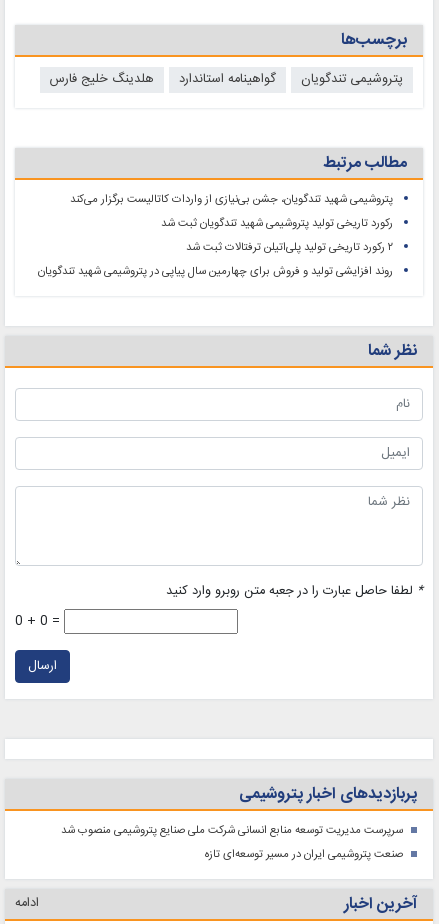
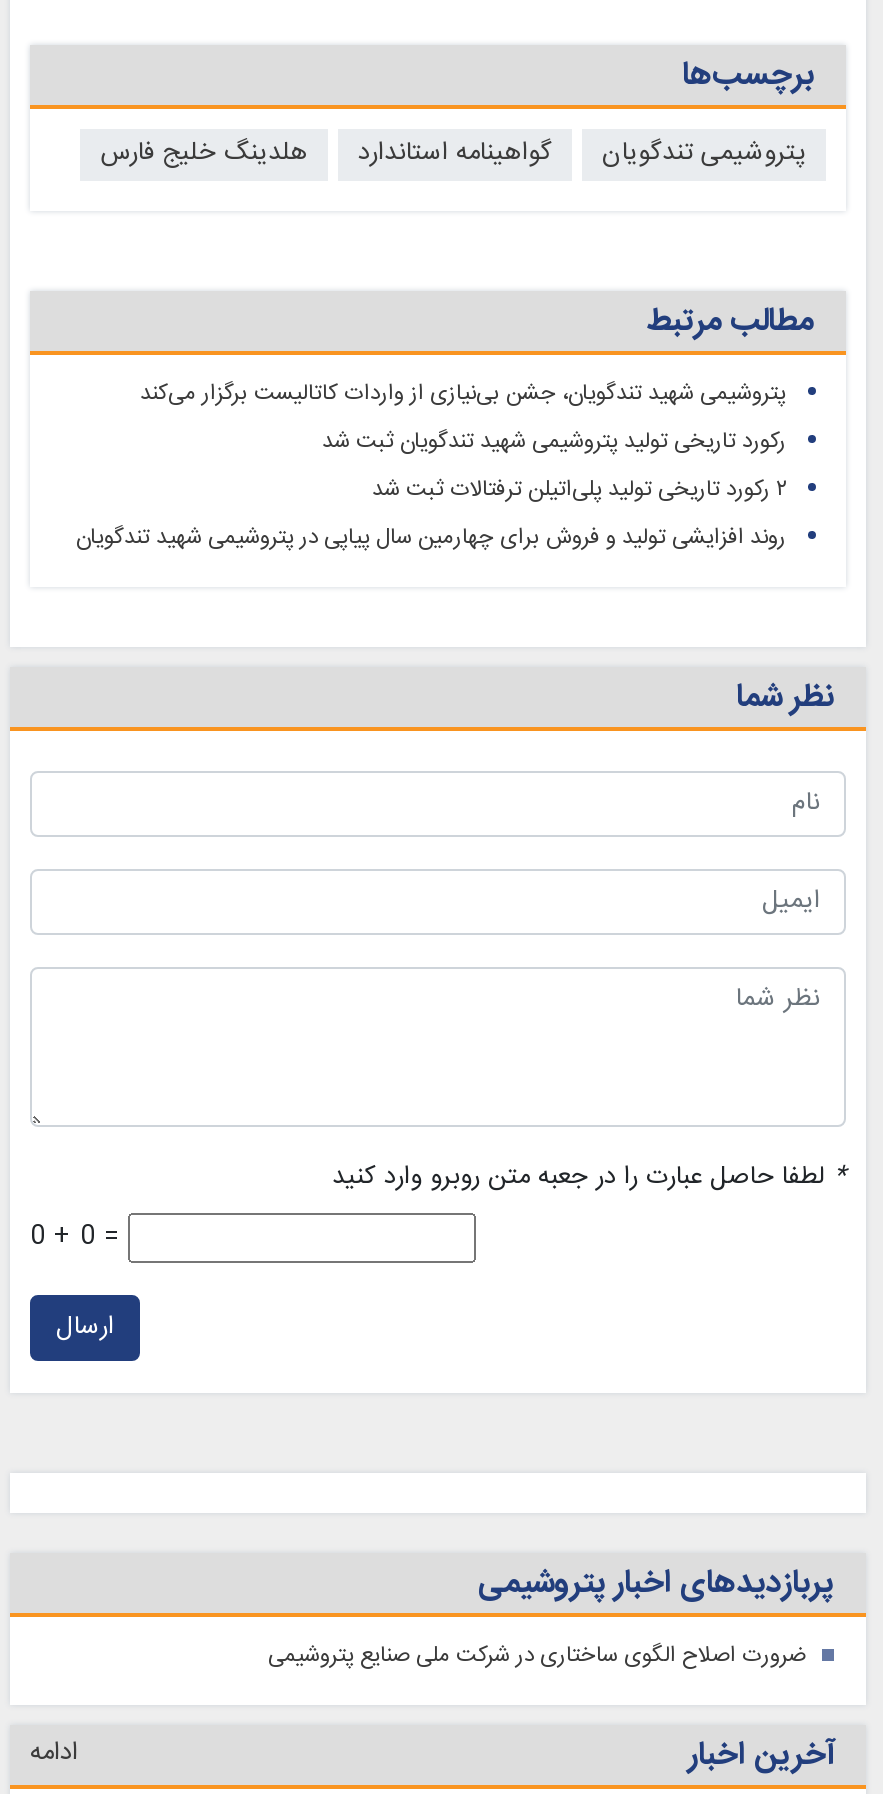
- سرپرست مدیریت توسعه منابع انسانی شرکت ملی صنایع پتروشیمی منصوب شد
- صنعت پتروشیمی ایران در مسیر توسعه‌ای تازه
+ ضرورت اصلاح الگوی ساختاری در شرکت ملی صنایع پتروشیمی
